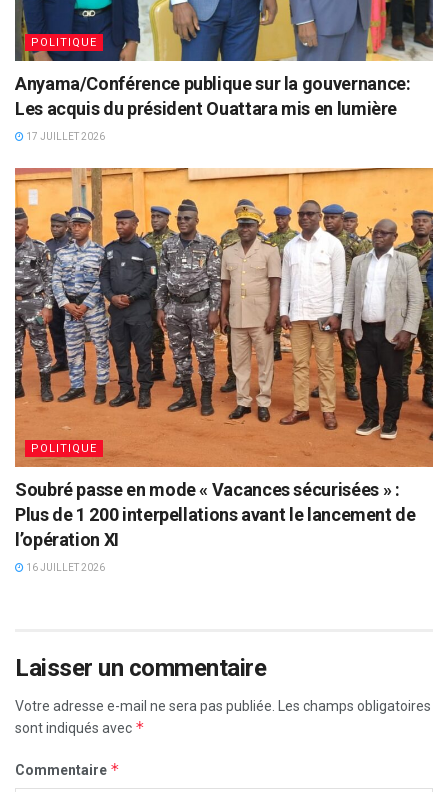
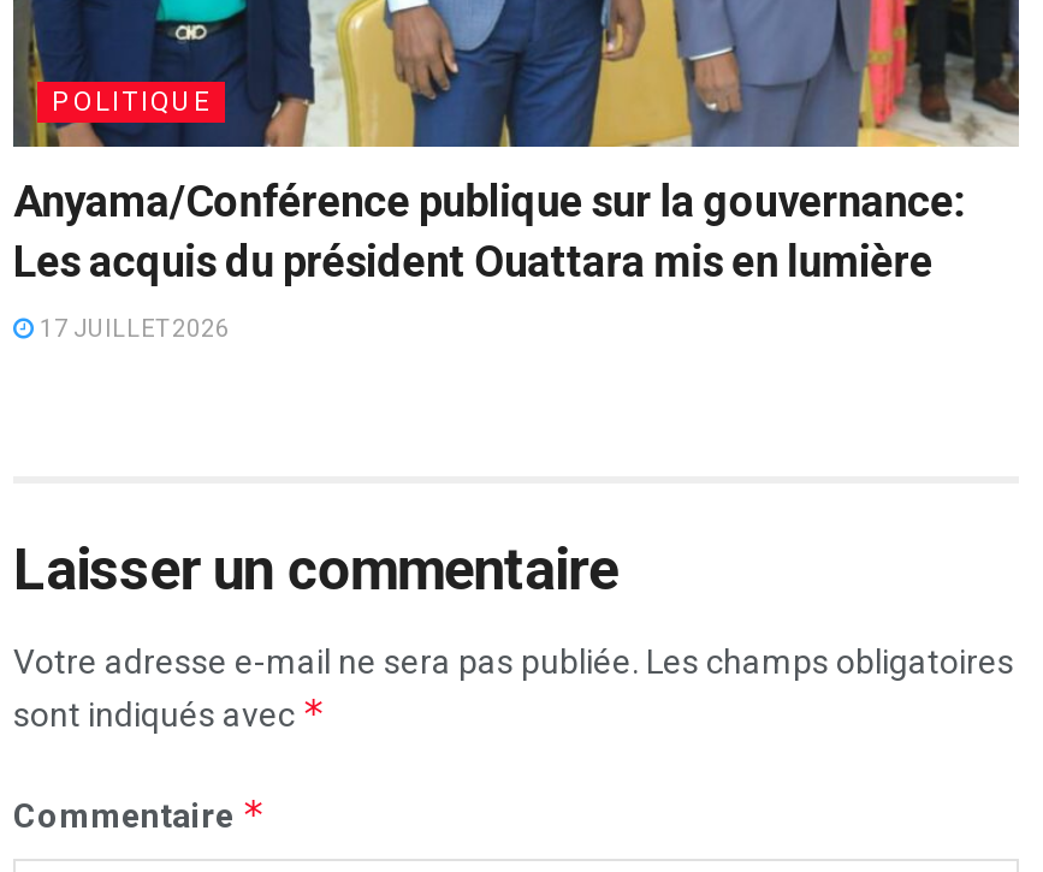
- [image]
- POLITIQUE
- Soubré passe en mode « Vacances sécurisées » :
- Plus de 1 200 interpellations avant le lancement de
- l’opération XI
- 16 JUILLET 2026
